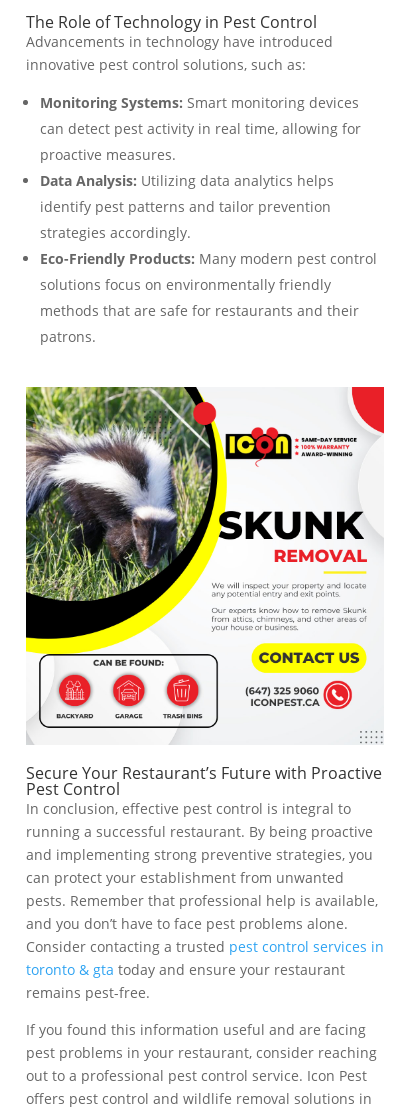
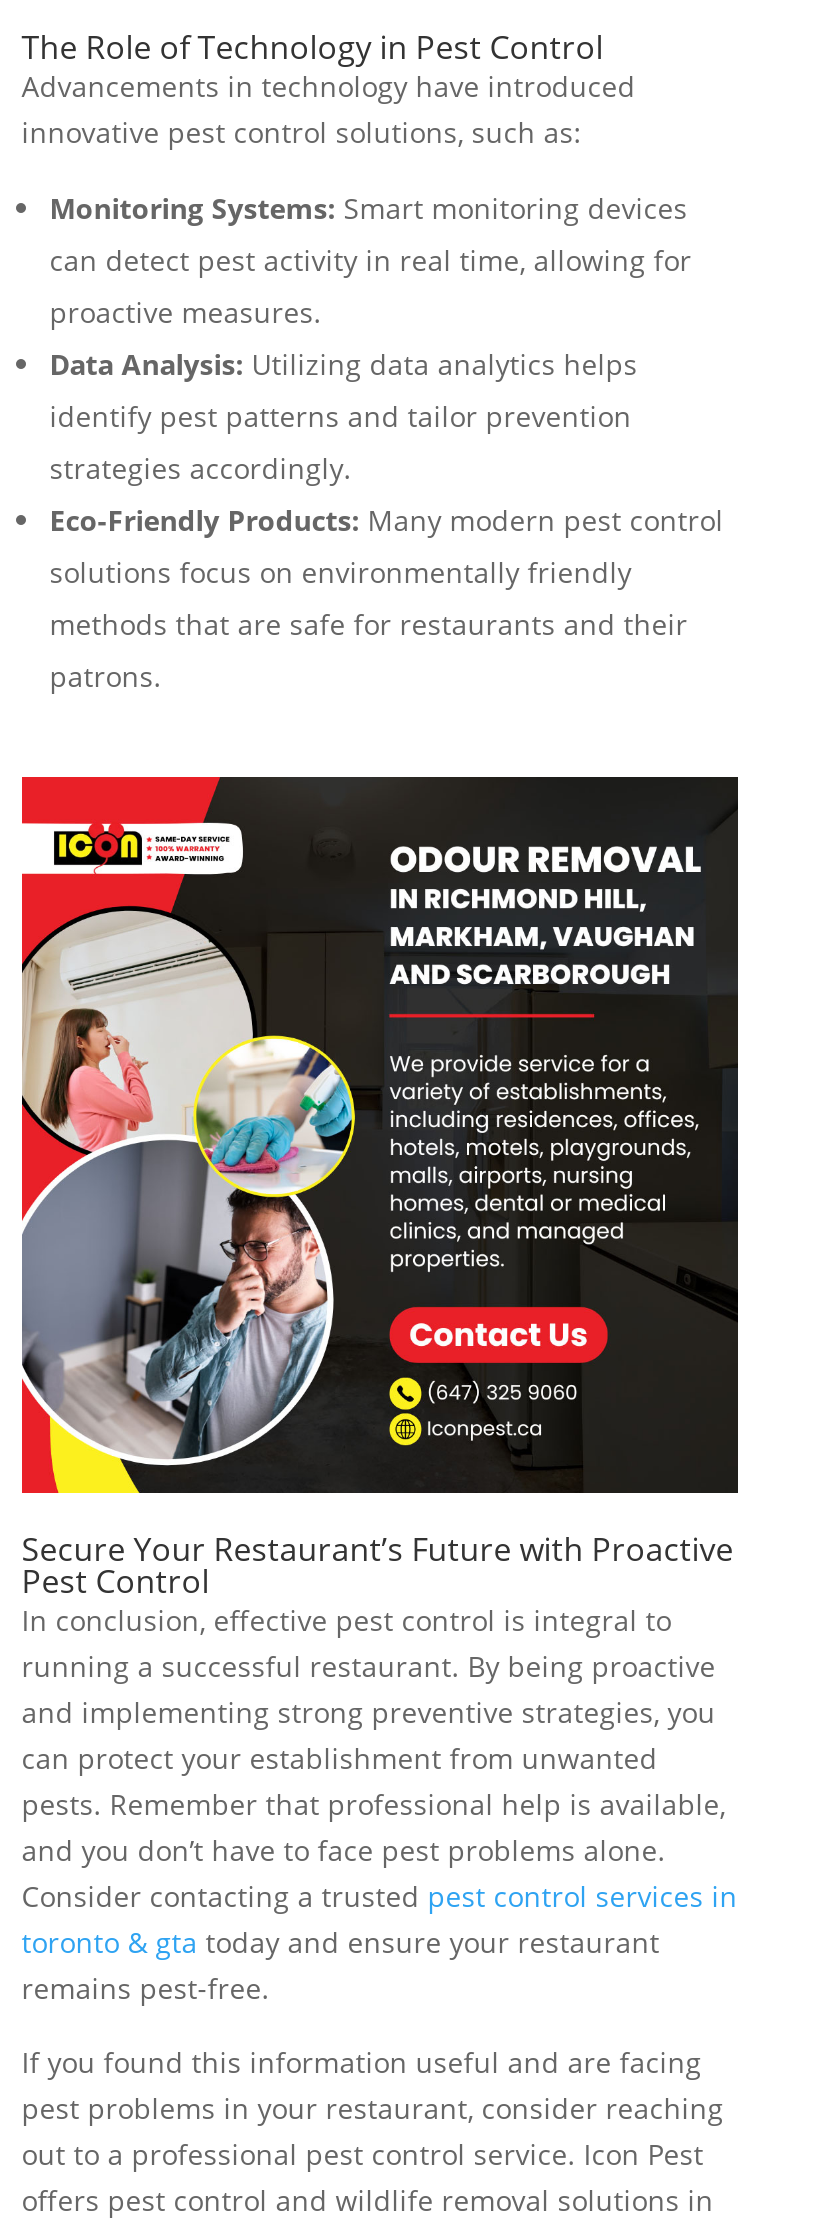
- [image]
+ [image]
